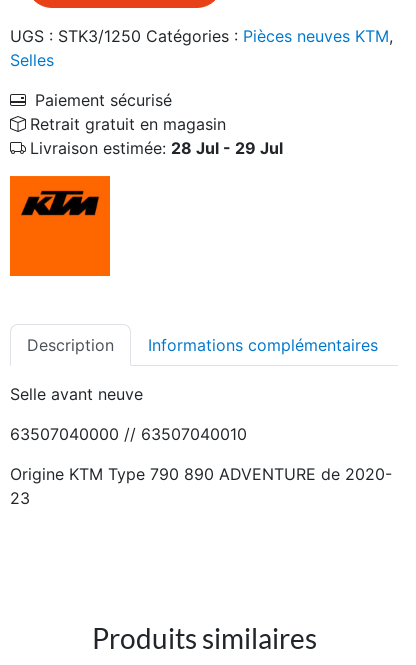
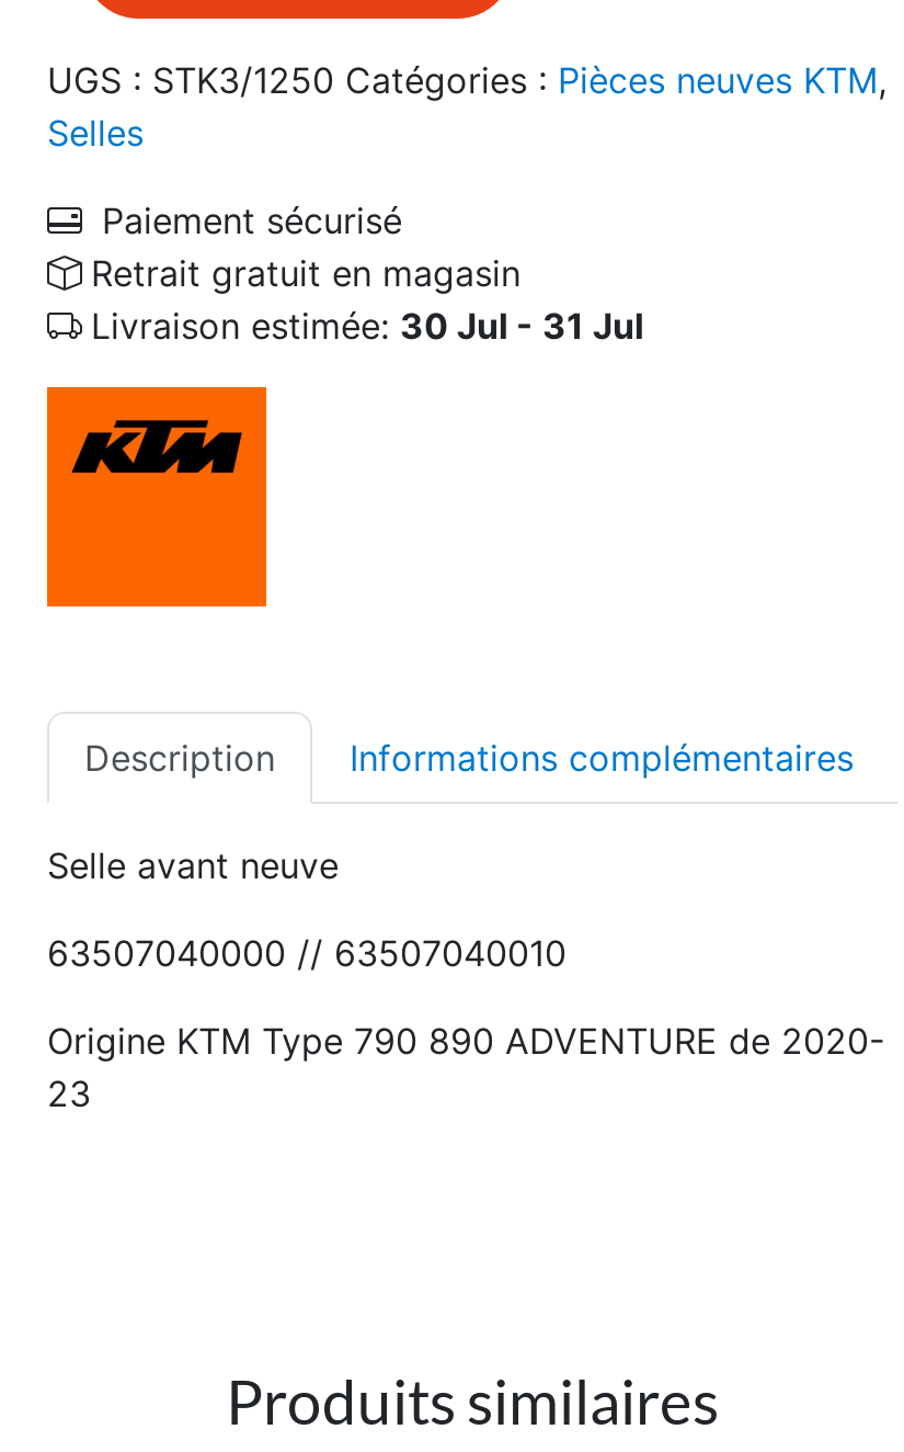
- Livraison estimée: 28 Jul - 29 Jul
+ Livraison estimée: 30 Jul - 31 Jul
